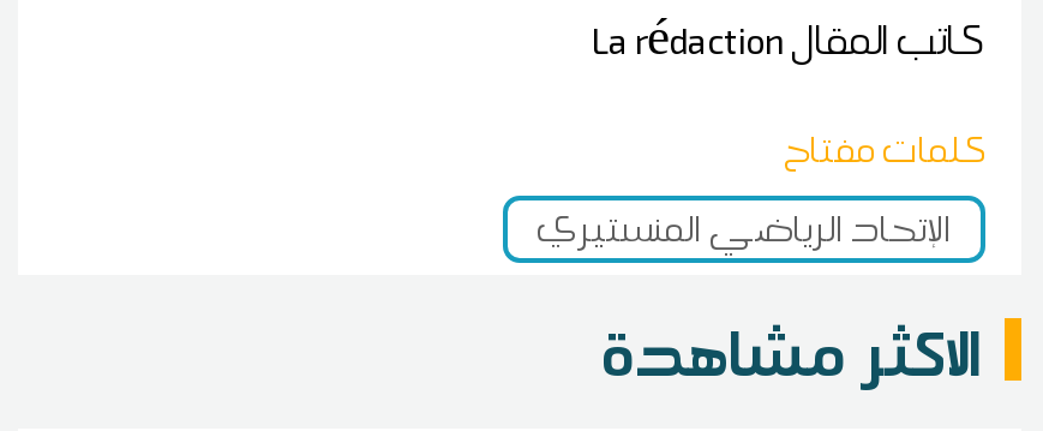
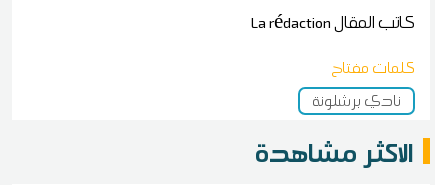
- الإتحاد الرياضي المنستيري
+ نادي برشلونة
